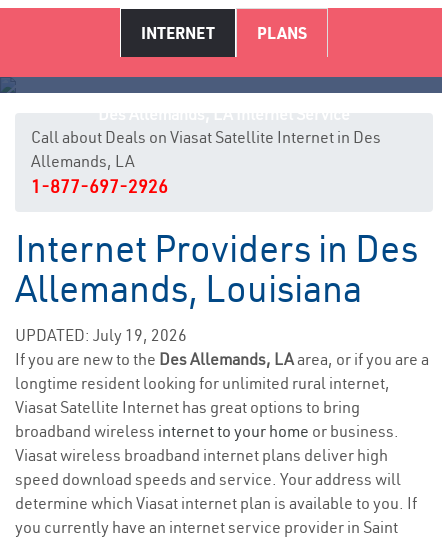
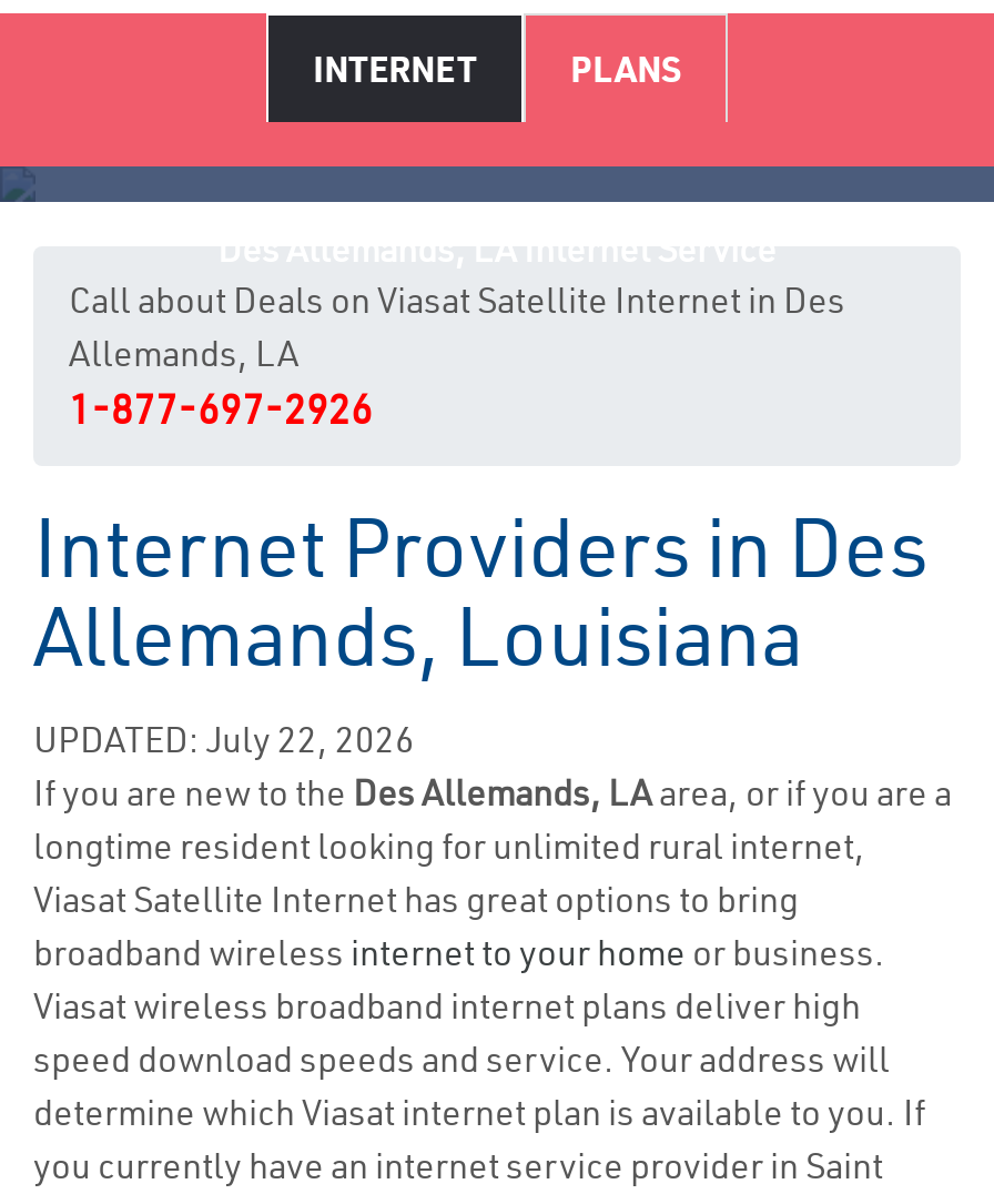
- UPDATED: July 19, 2026
+ UPDATED: July 22, 2026
